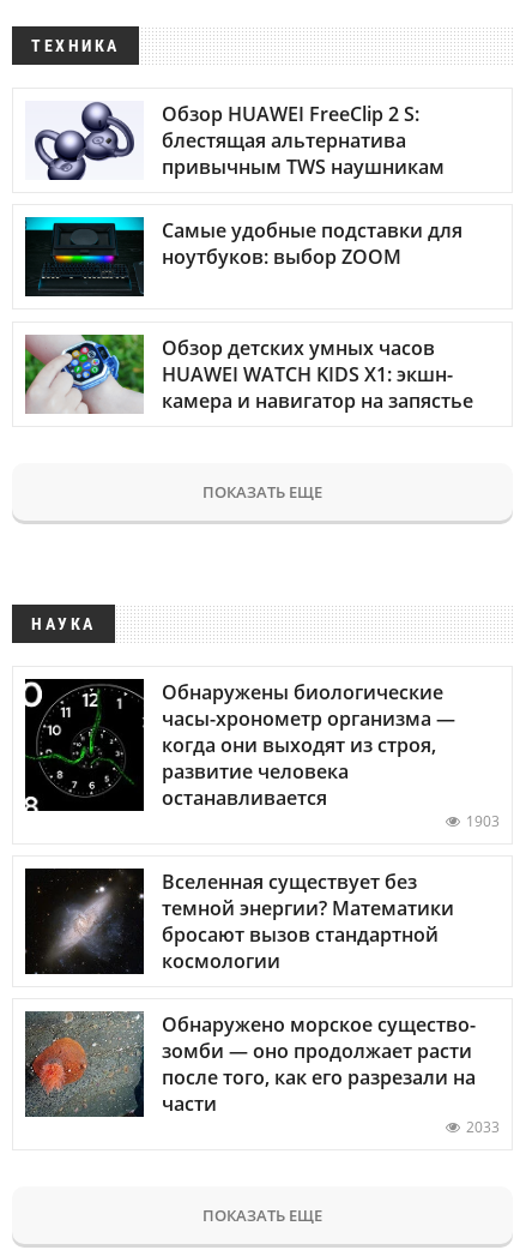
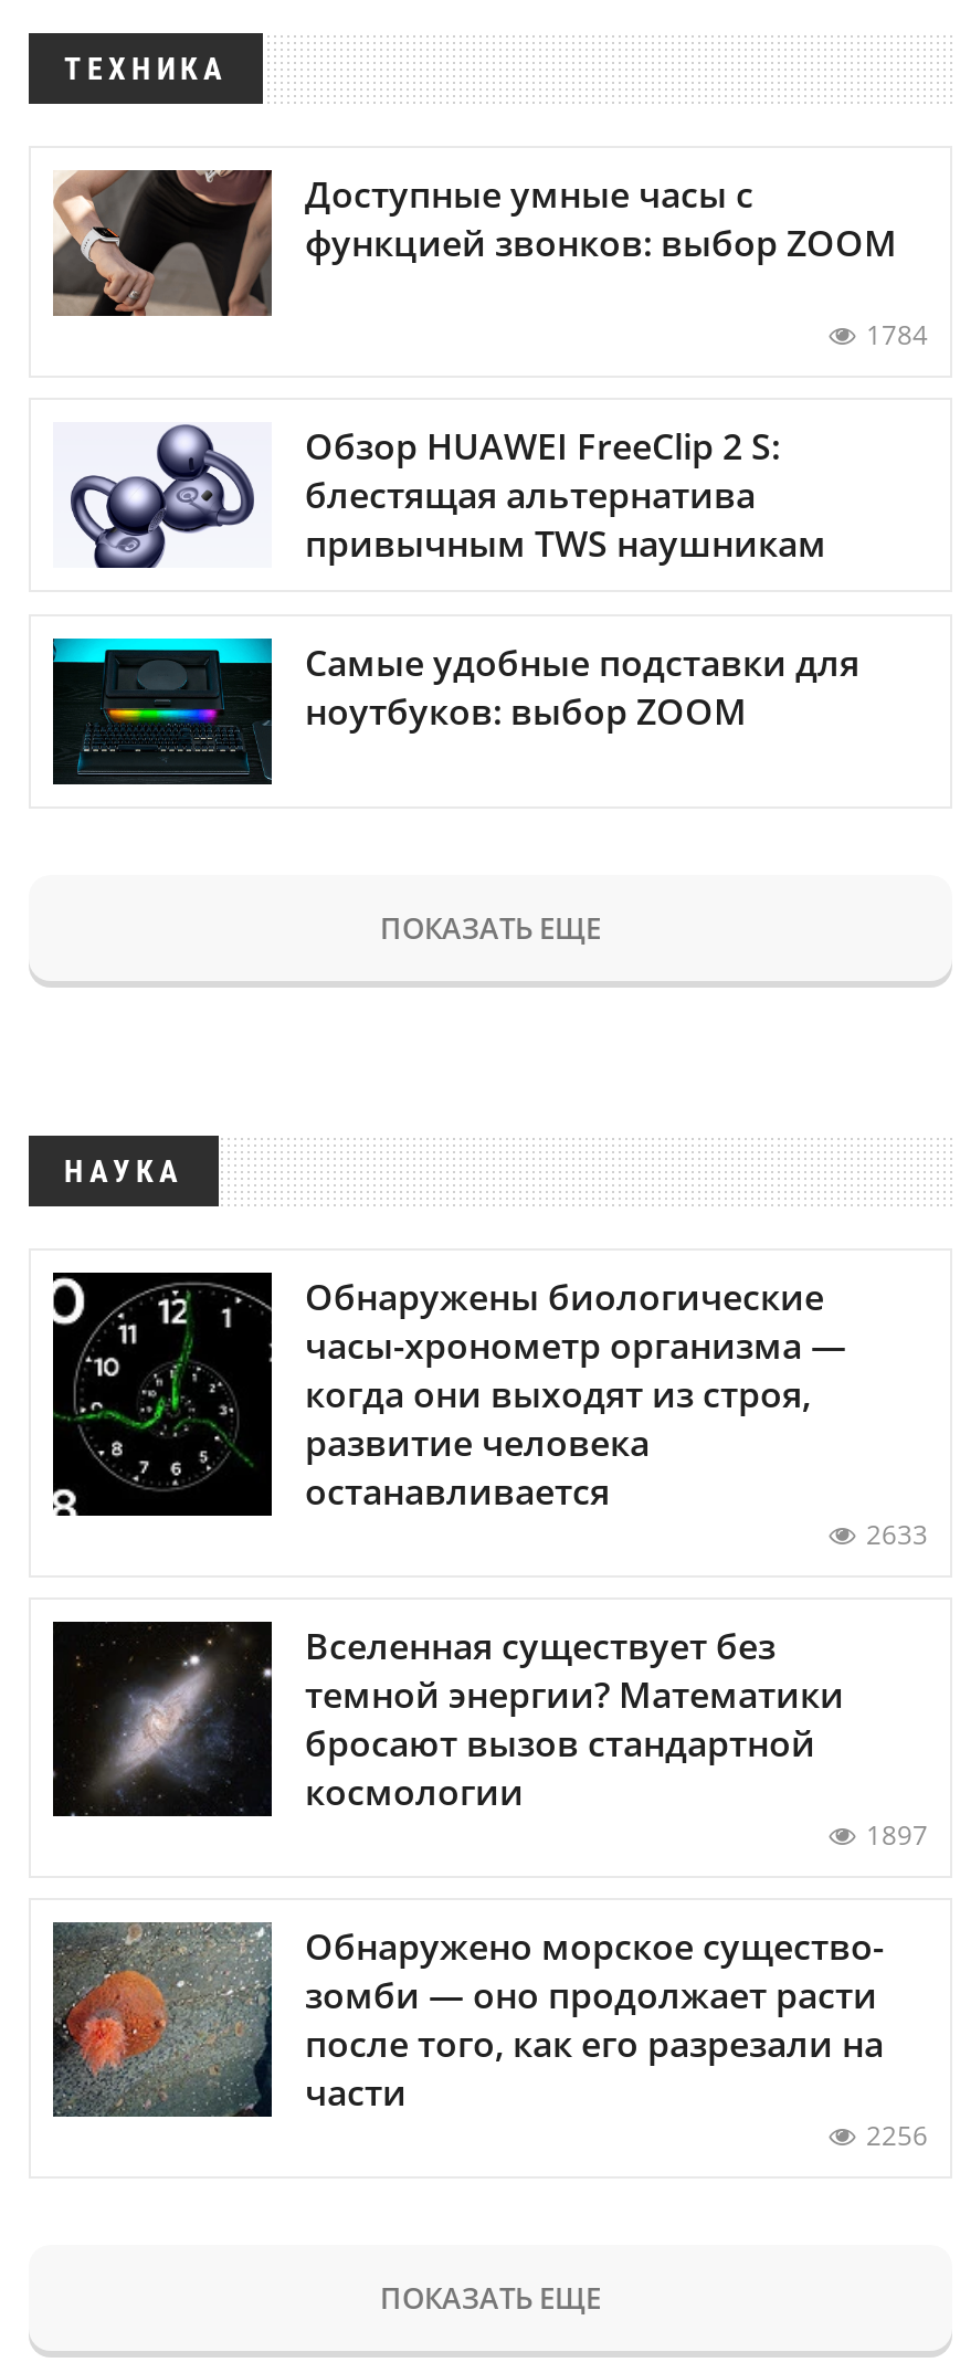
+ [image]
+ Доступные умные часы с
+ функцией звонков: выбор ZOOM
+ 1784

moved down: [image] | Обзор HUAWEI FreeClip 2 S: | блестящая альтернатива | привычным TWS наушникам | Самые удобные подставки для | ноутбуков: выбор ZOOM

- [image]
- Обзор детских умных часов
- HUAWEI WATCH KIDS X1: экшн-
- камера и навигатор на запястье

- 1903
+ 2633

+ 1897

- 2033
+ 2256
